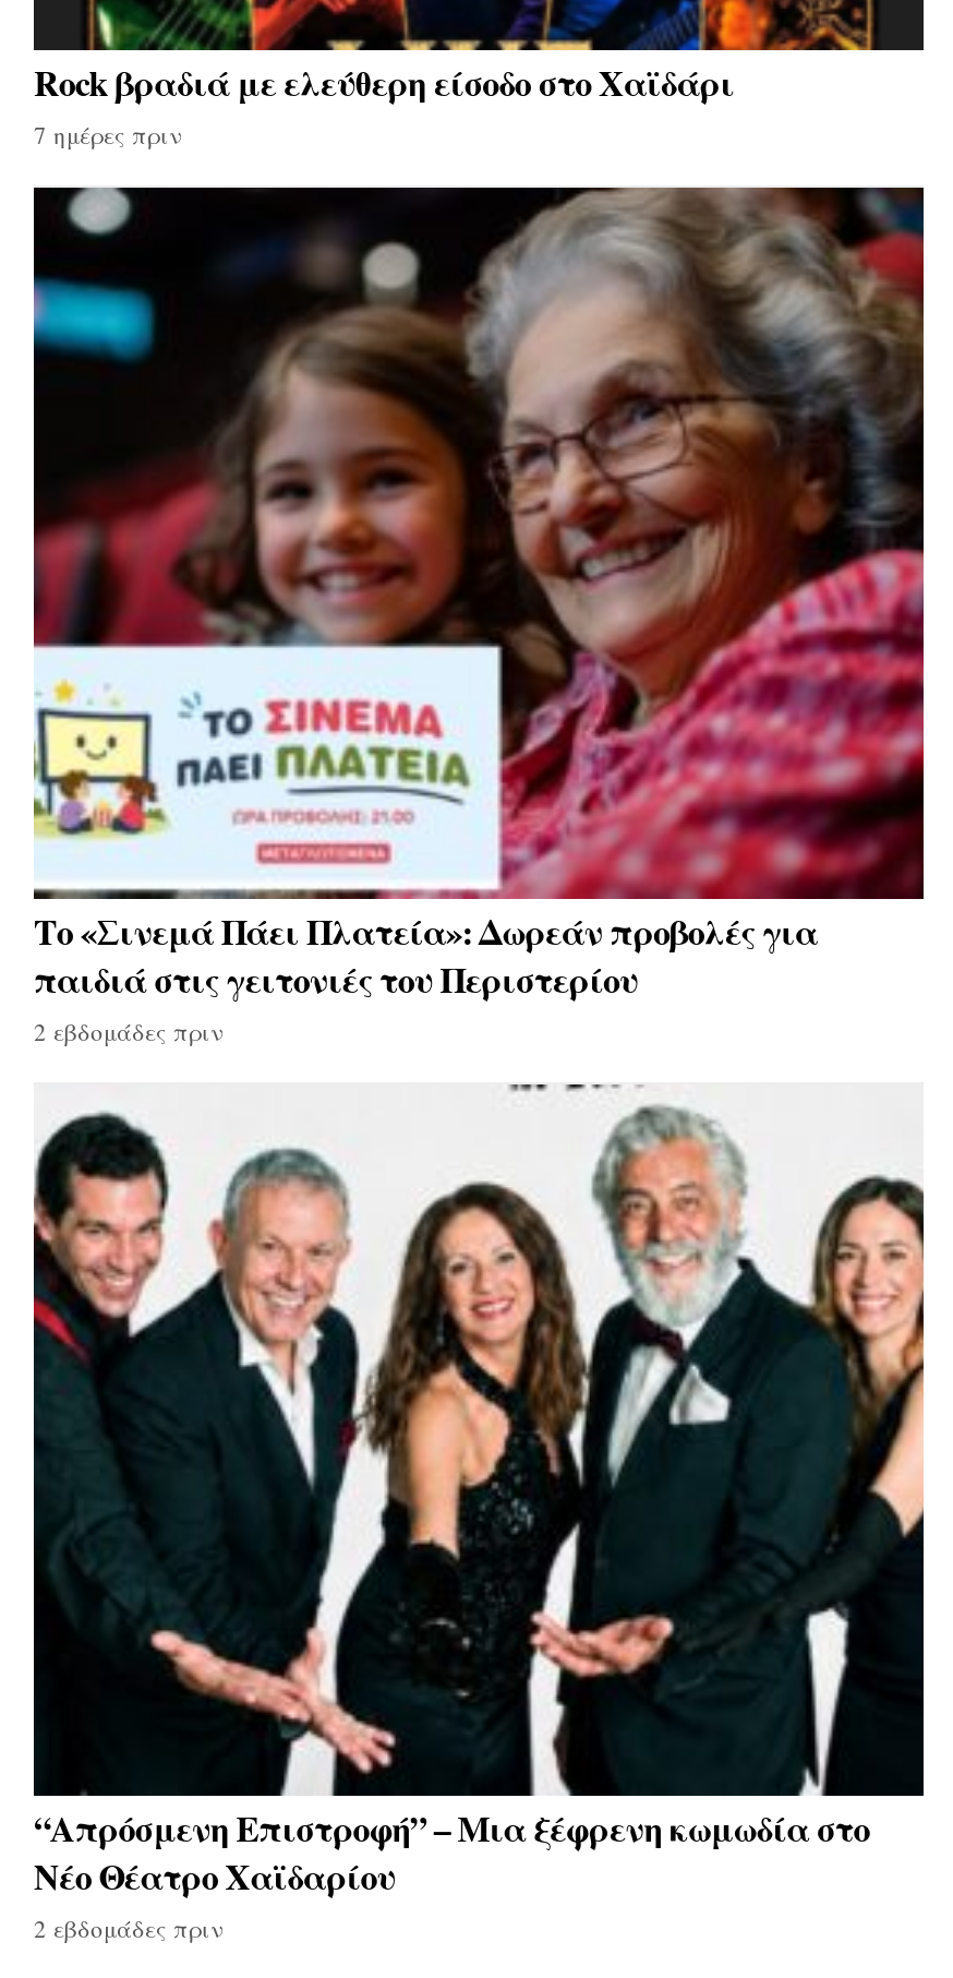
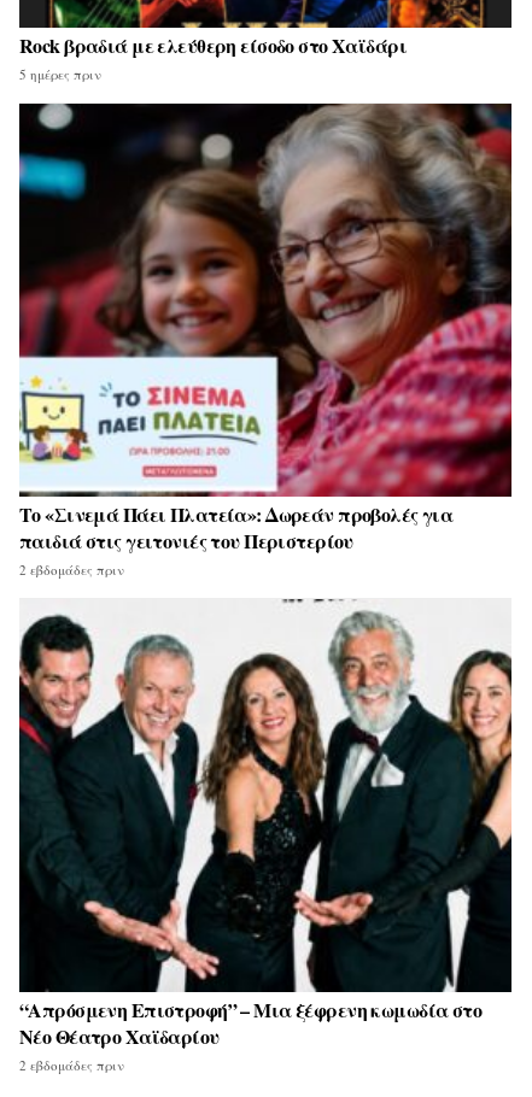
- 7 ημέρες πριν
+ 5 ημέρες πριν
